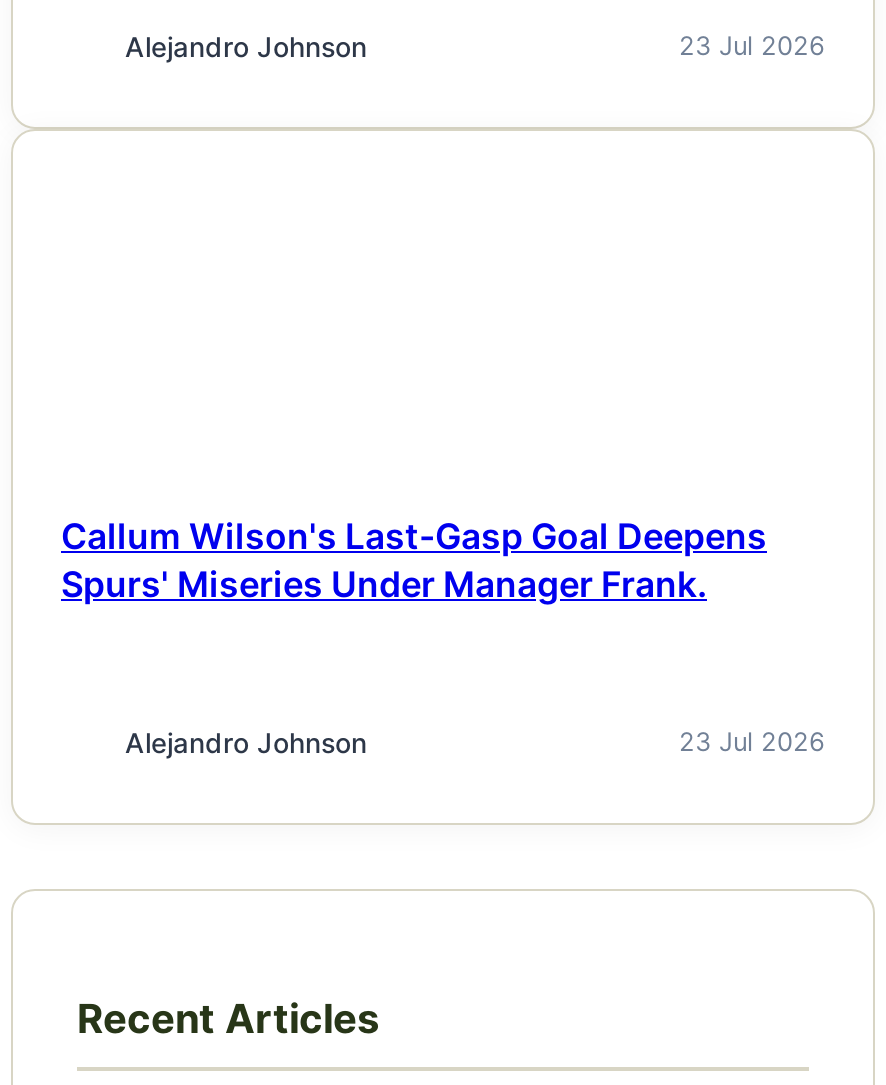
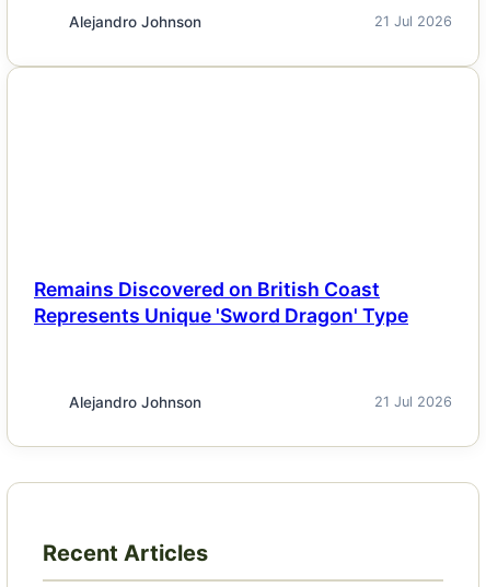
- 23 Jul 2026
+ 21 Jul 2026

- Callum Wilson's Last-Gasp Goal Deepens
- Spurs' Miseries Under Manager Frank.
+ Remains Discovered on British Coast
+ Represents Unique 'Sword Dragon' Type

- 23 Jul 2026
+ 21 Jul 2026
